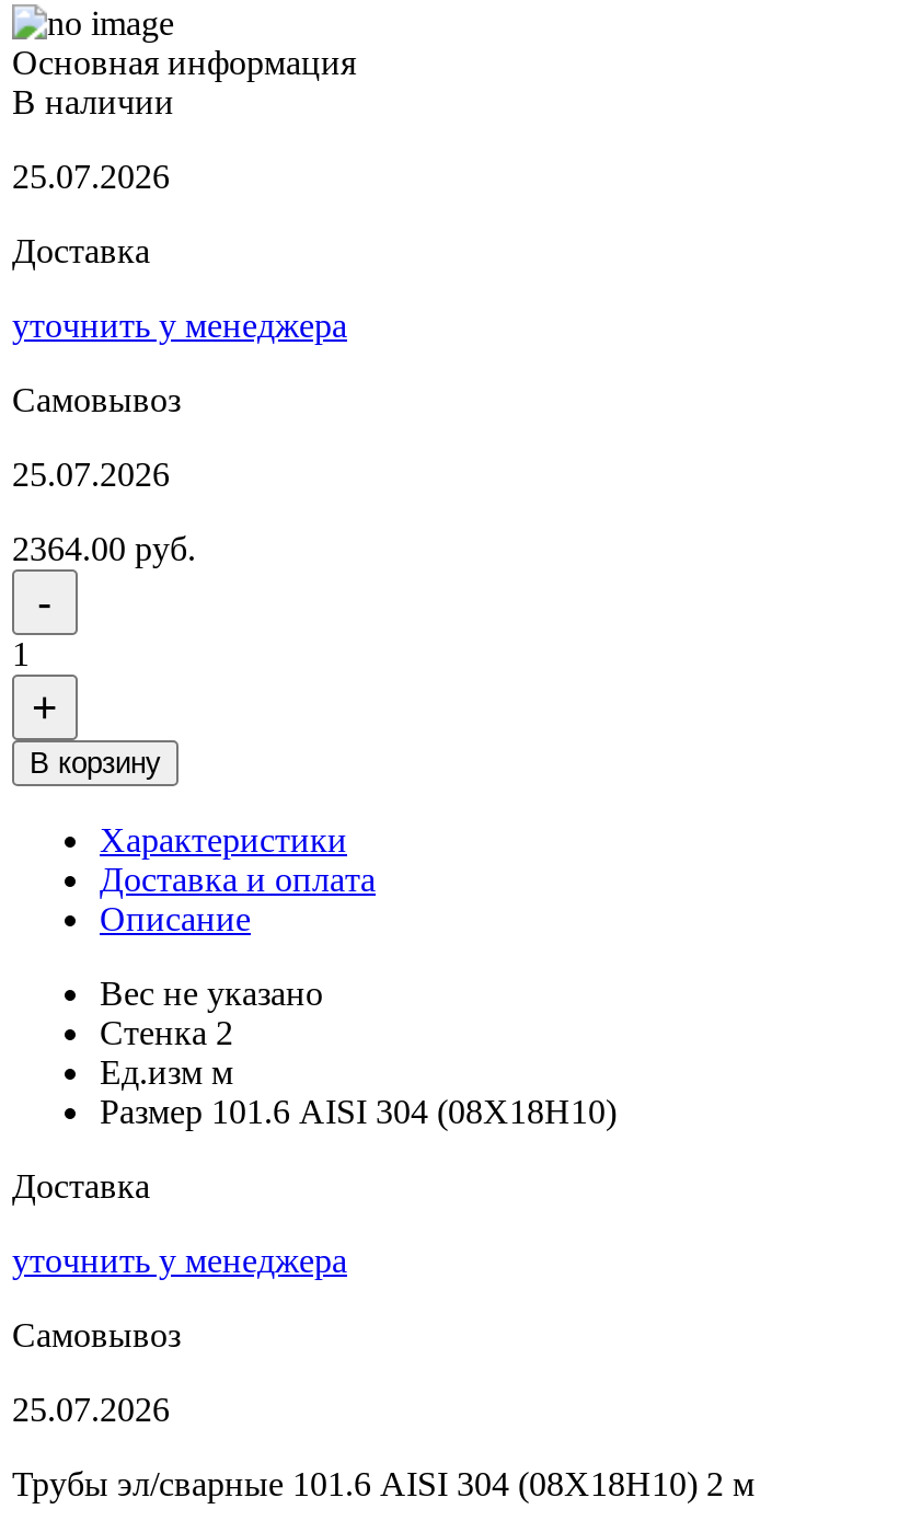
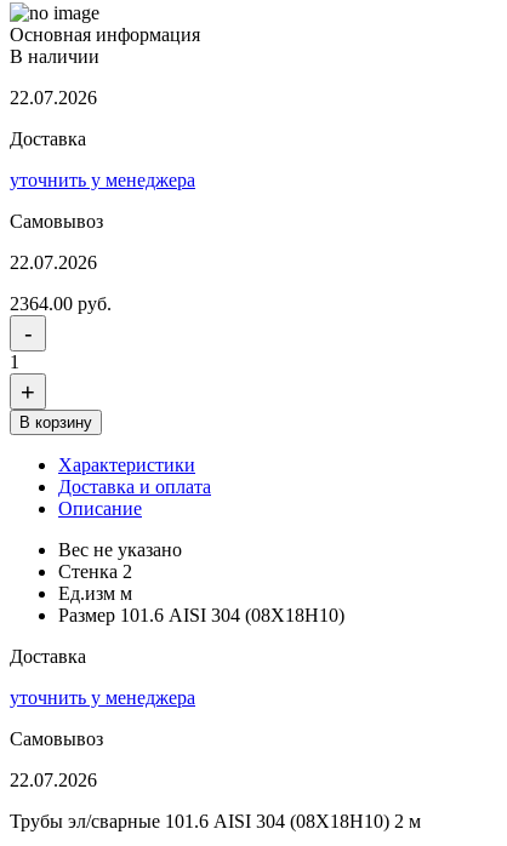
- 25.07.2026
+ 22.07.2026

- 25.07.2026
+ 22.07.2026

- 25.07.2026
+ 22.07.2026
